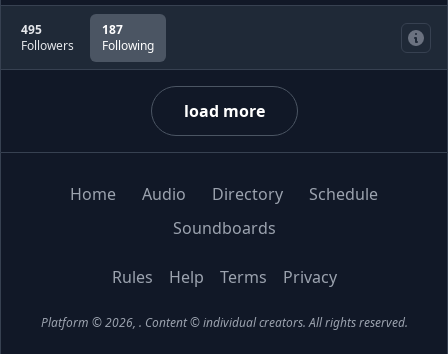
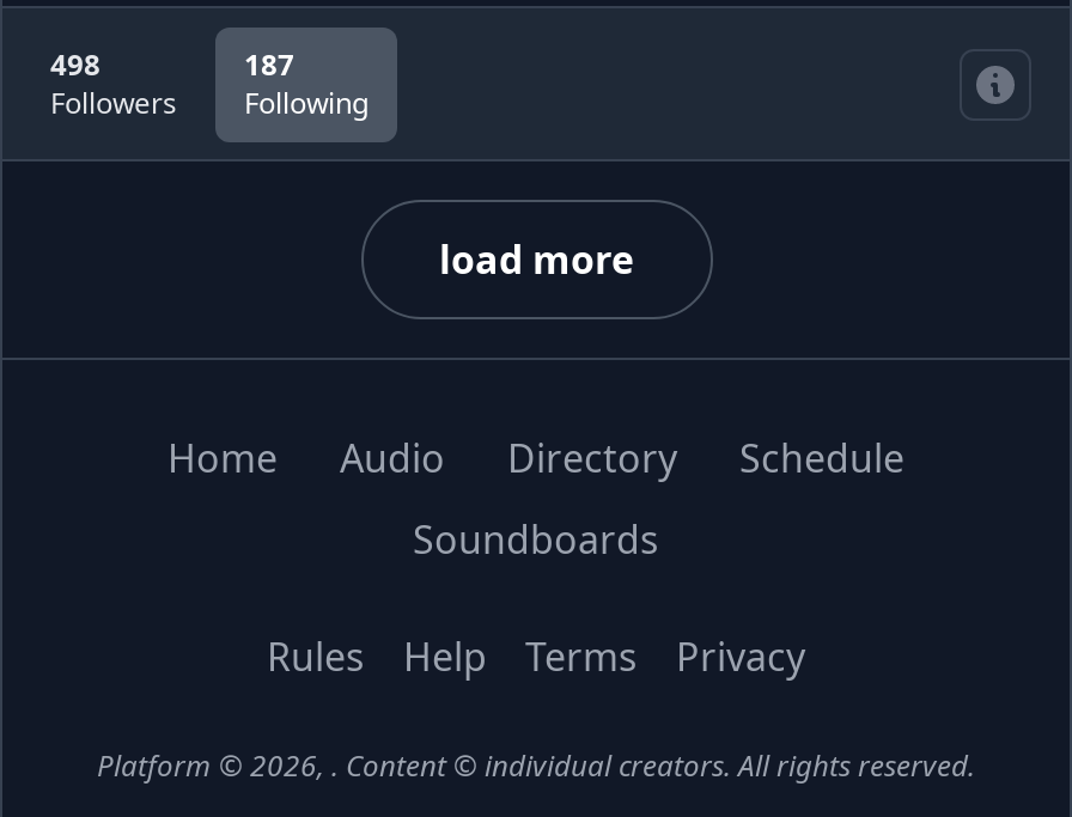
- 495
+ 498
